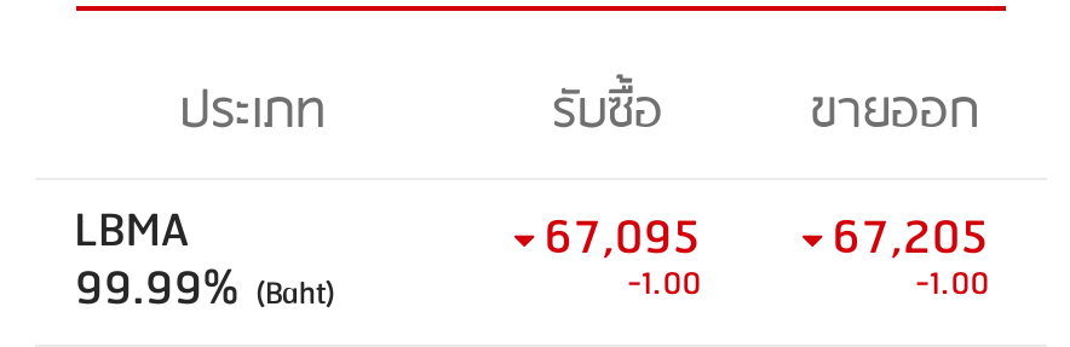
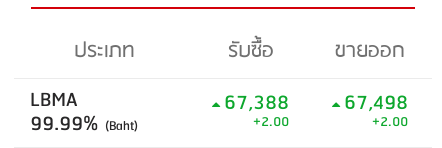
- 67,095
+ 67,388

- 67,205
+ 67,498

- -1.00
+ +2.00

- -1.00
+ +2.00
